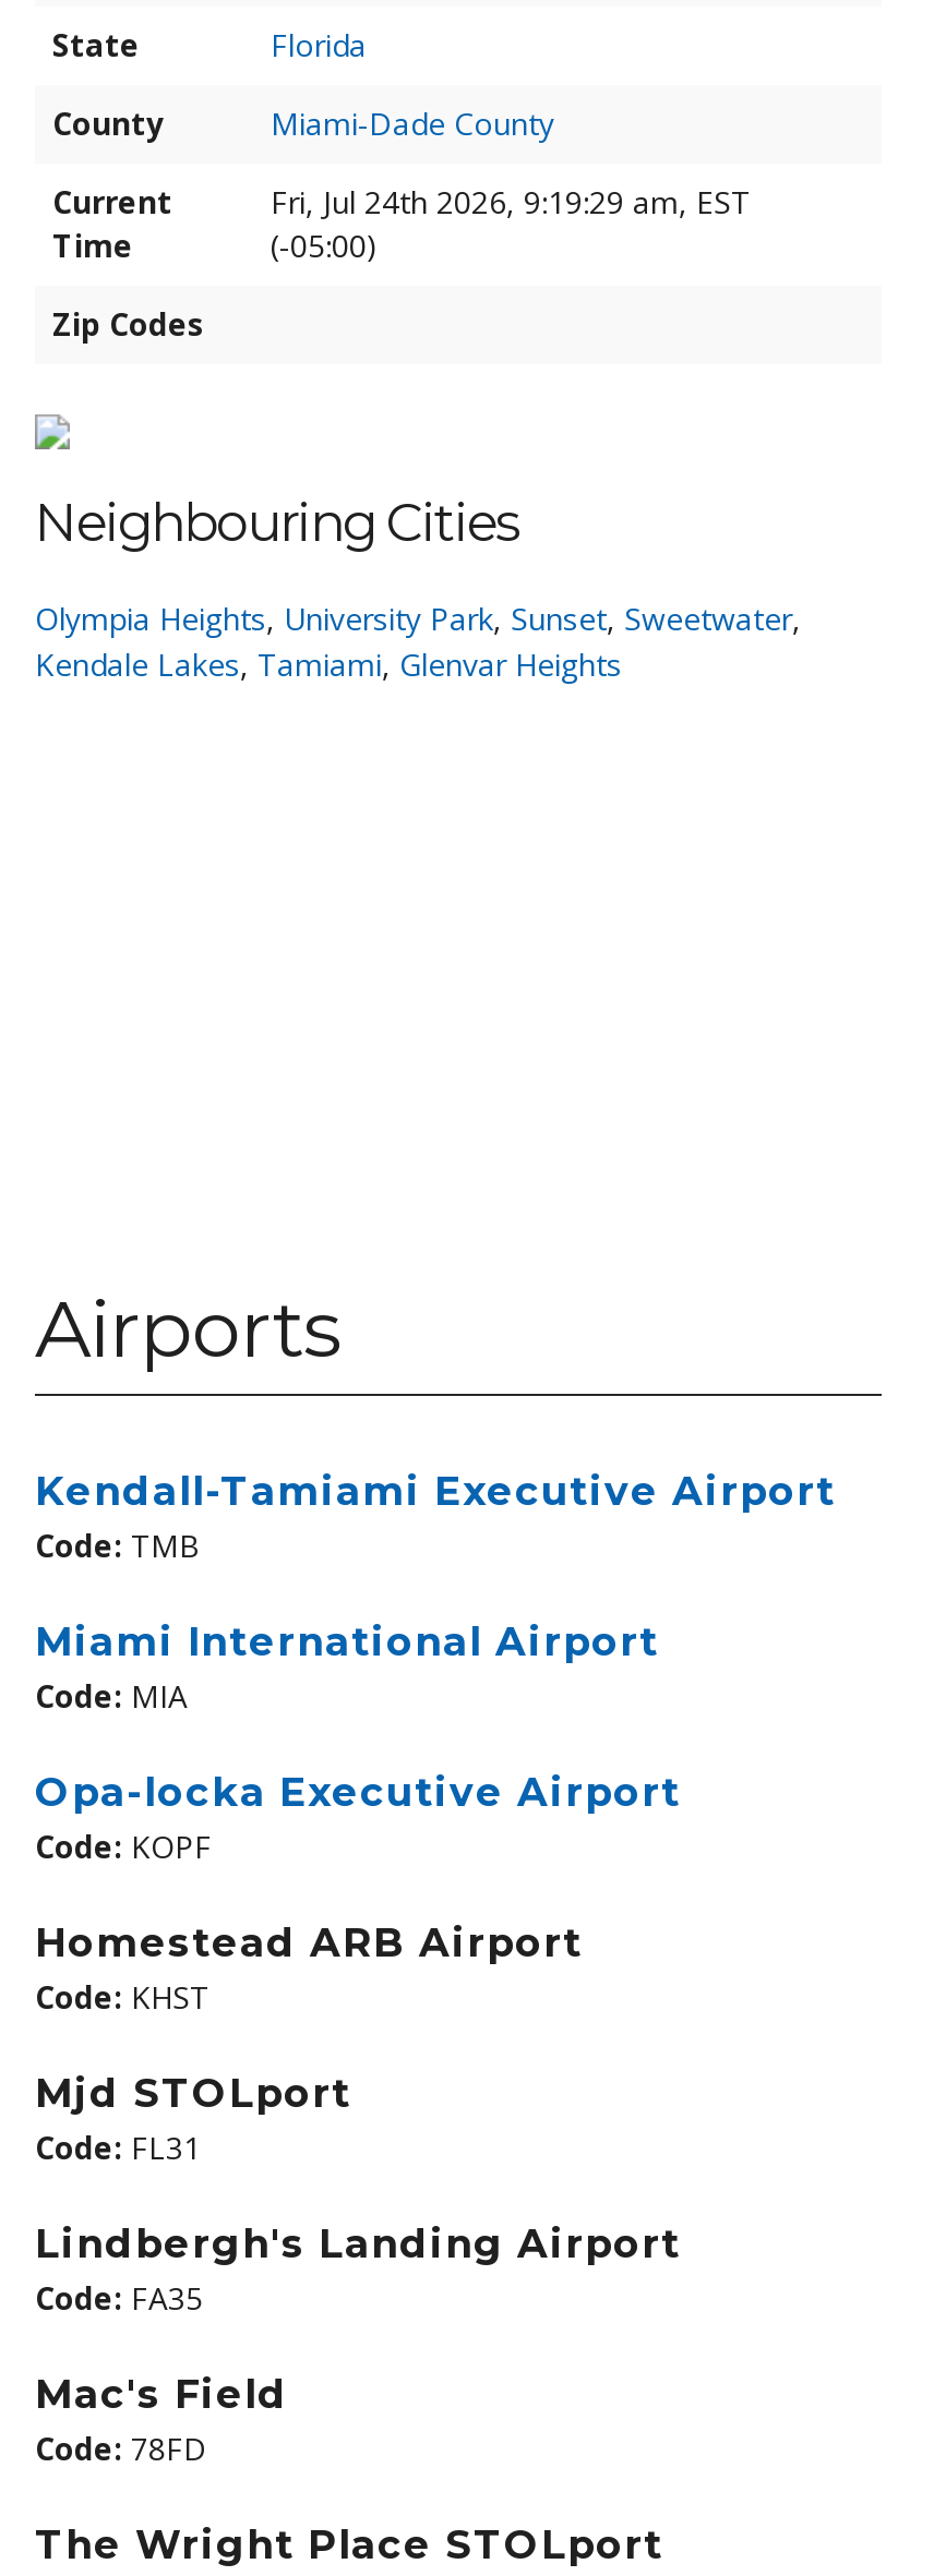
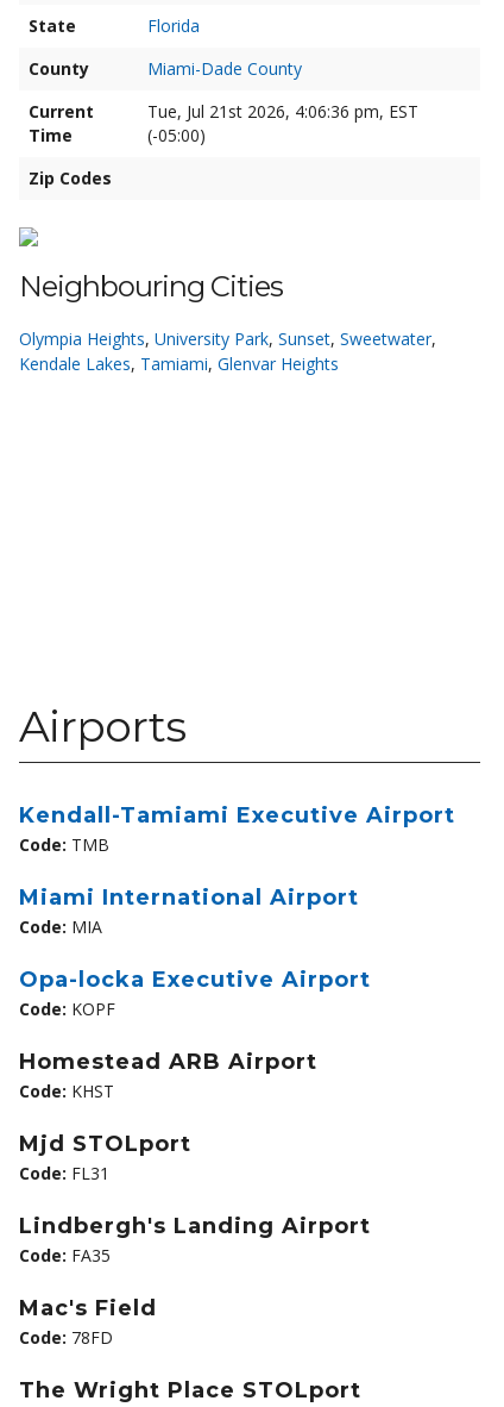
- Fri, Jul 24th 2026, 9:19:29 am, EST
+ Tue, Jul 21st 2026, 4:06:36 pm, EST
